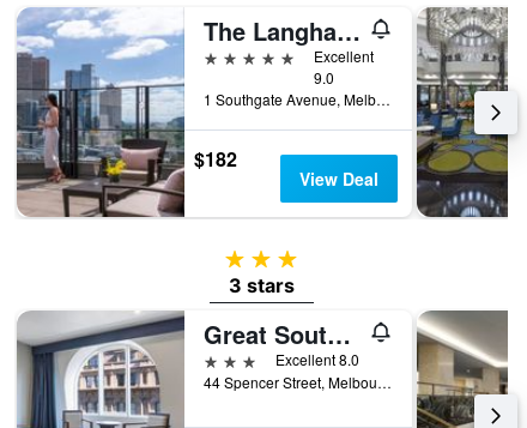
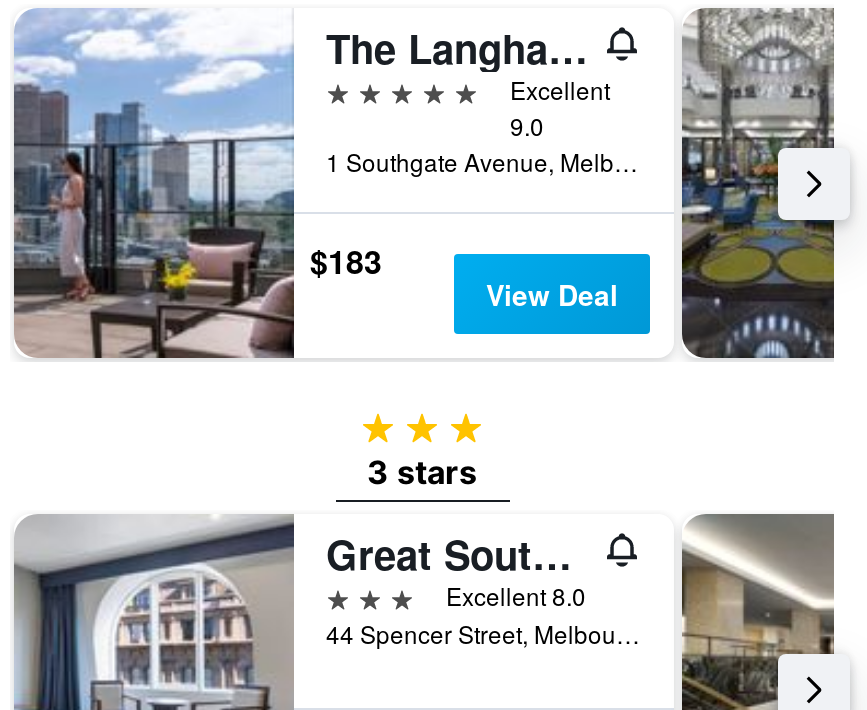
- $182
+ $183
